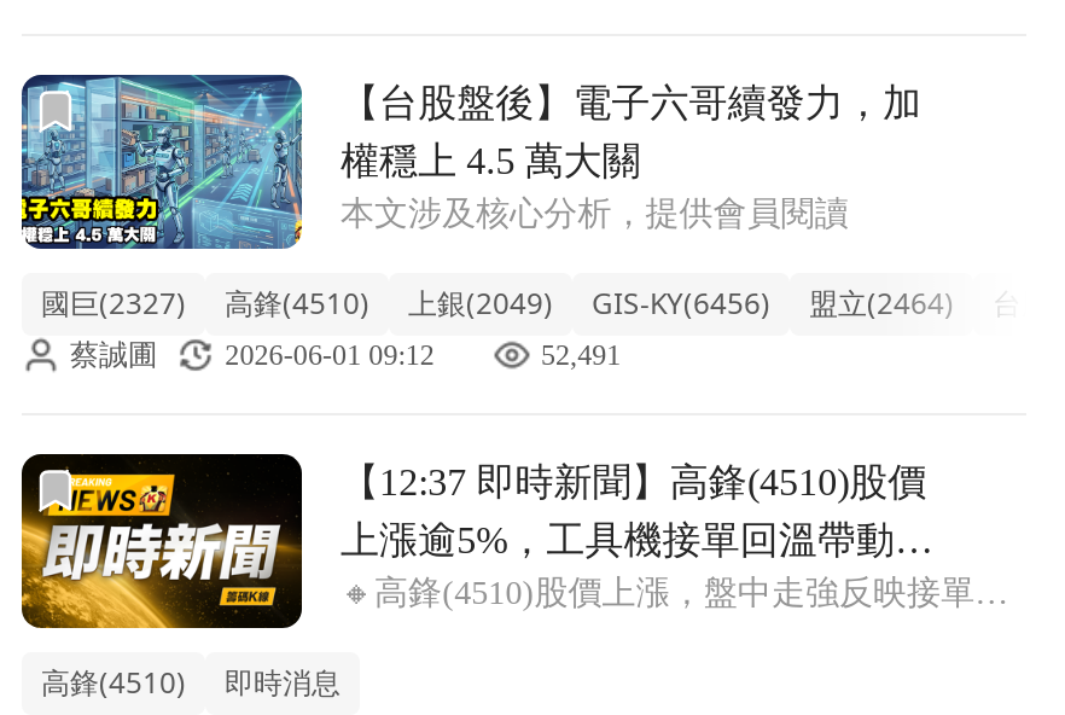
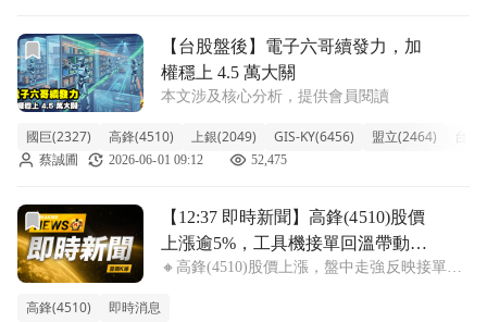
- 52,491
+ 52,475
